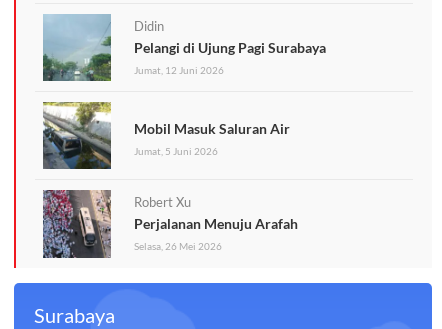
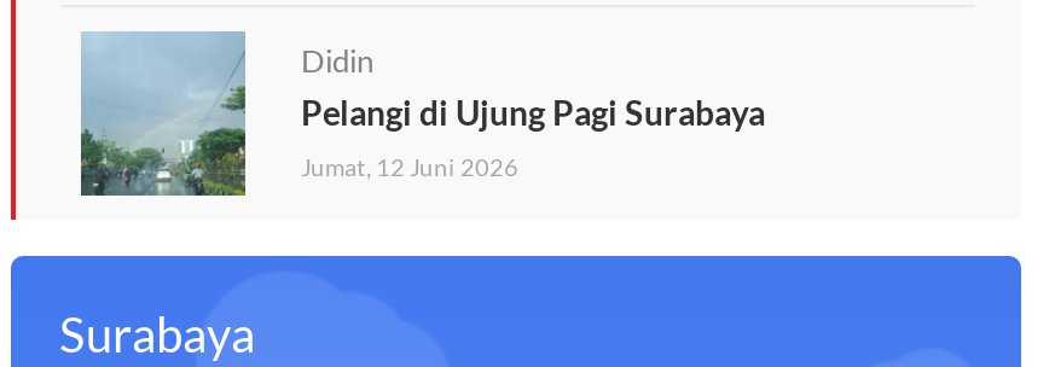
- [image]
- Mobil Masuk Saluran Air
- Jumat, 5 Juni 2026
- Robert Xu
- Perjalanan Menuju Arafah
- Selasa, 26 Mei 2026

- [image]
